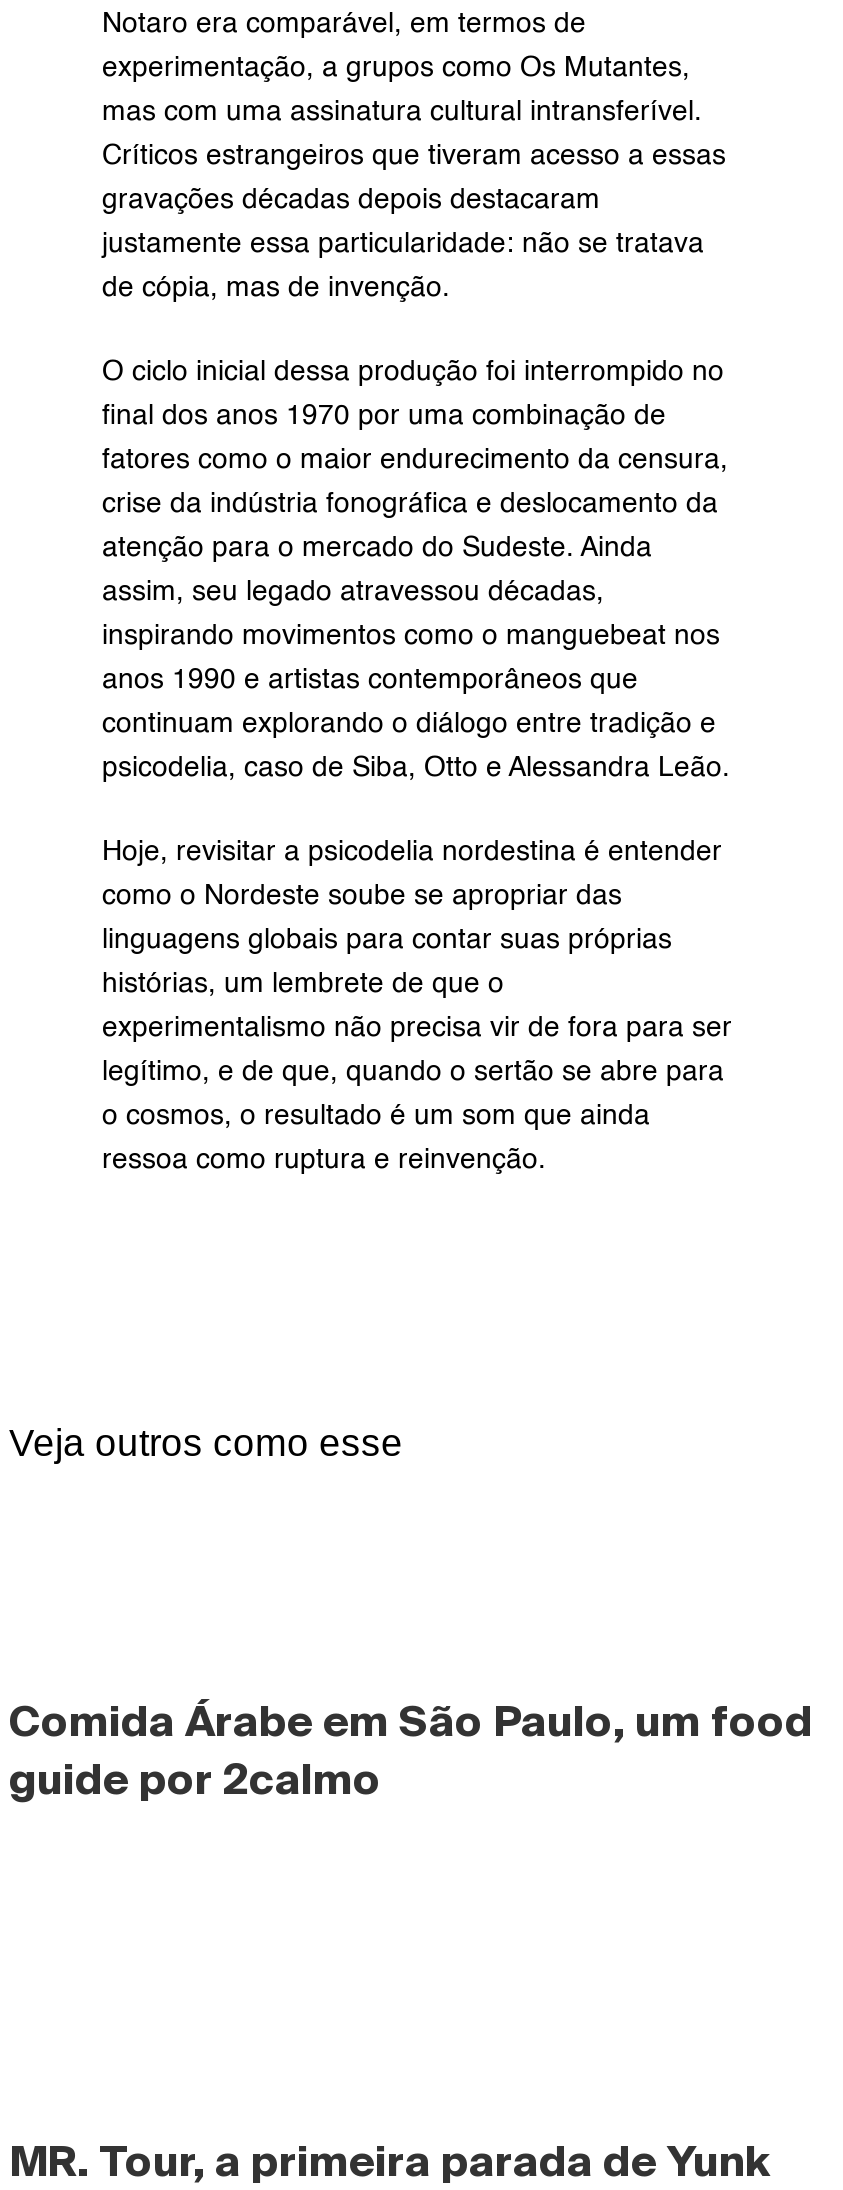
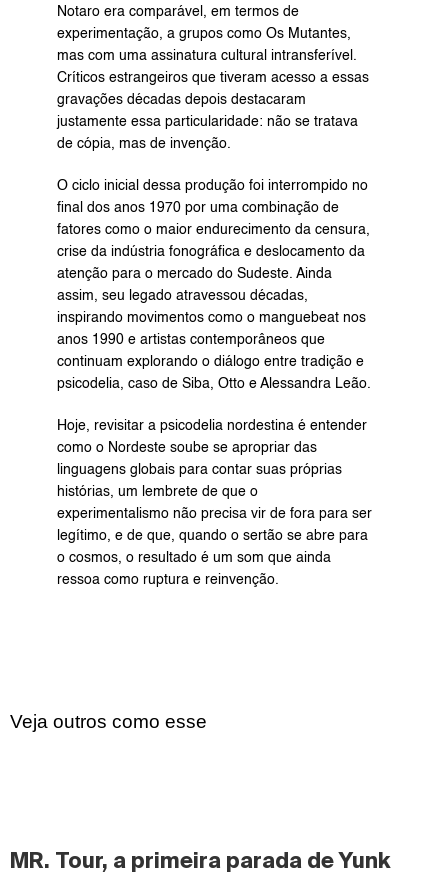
- Comida Árabe em São Paulo, um food
- guide por 2calmo
